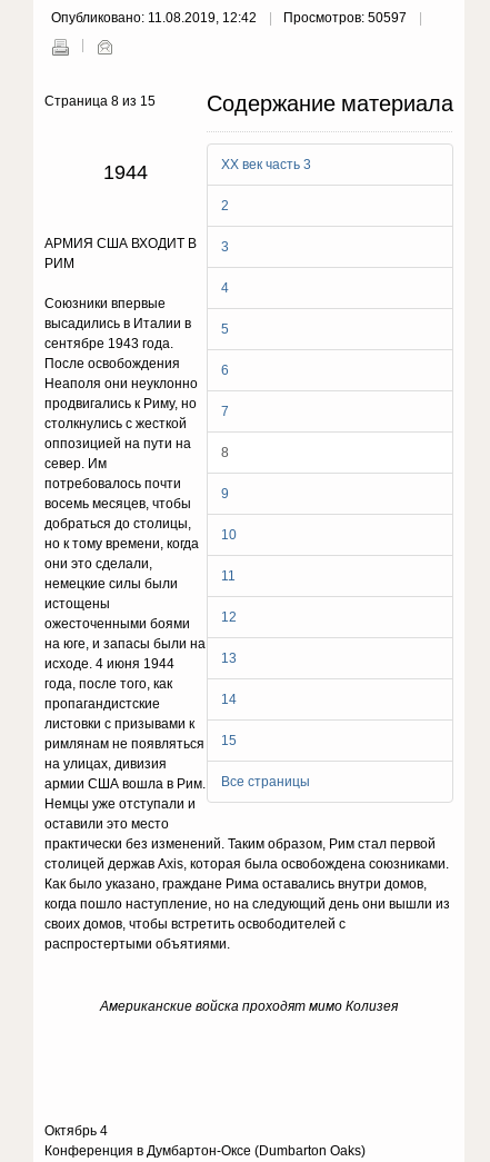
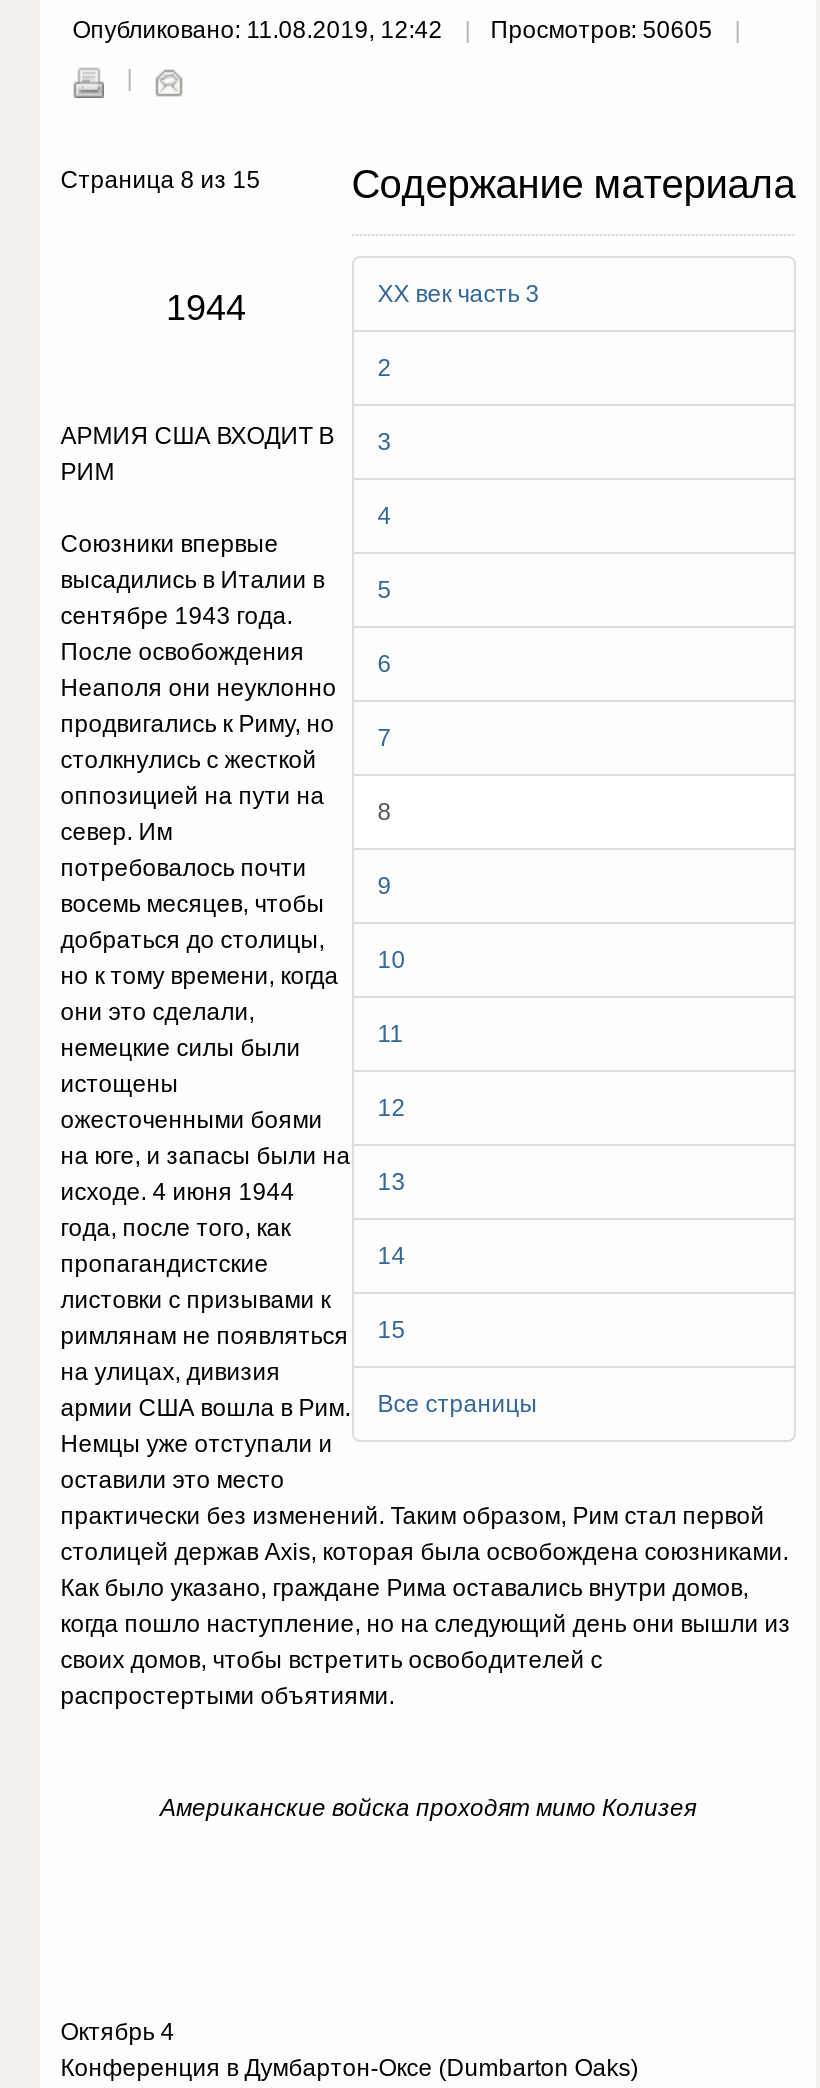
- Опубликовано: 11.08.2019, 12:42 Просмотров: 50597
+ Опубликовано: 11.08.2019, 12:42 Просмотров: 50605
